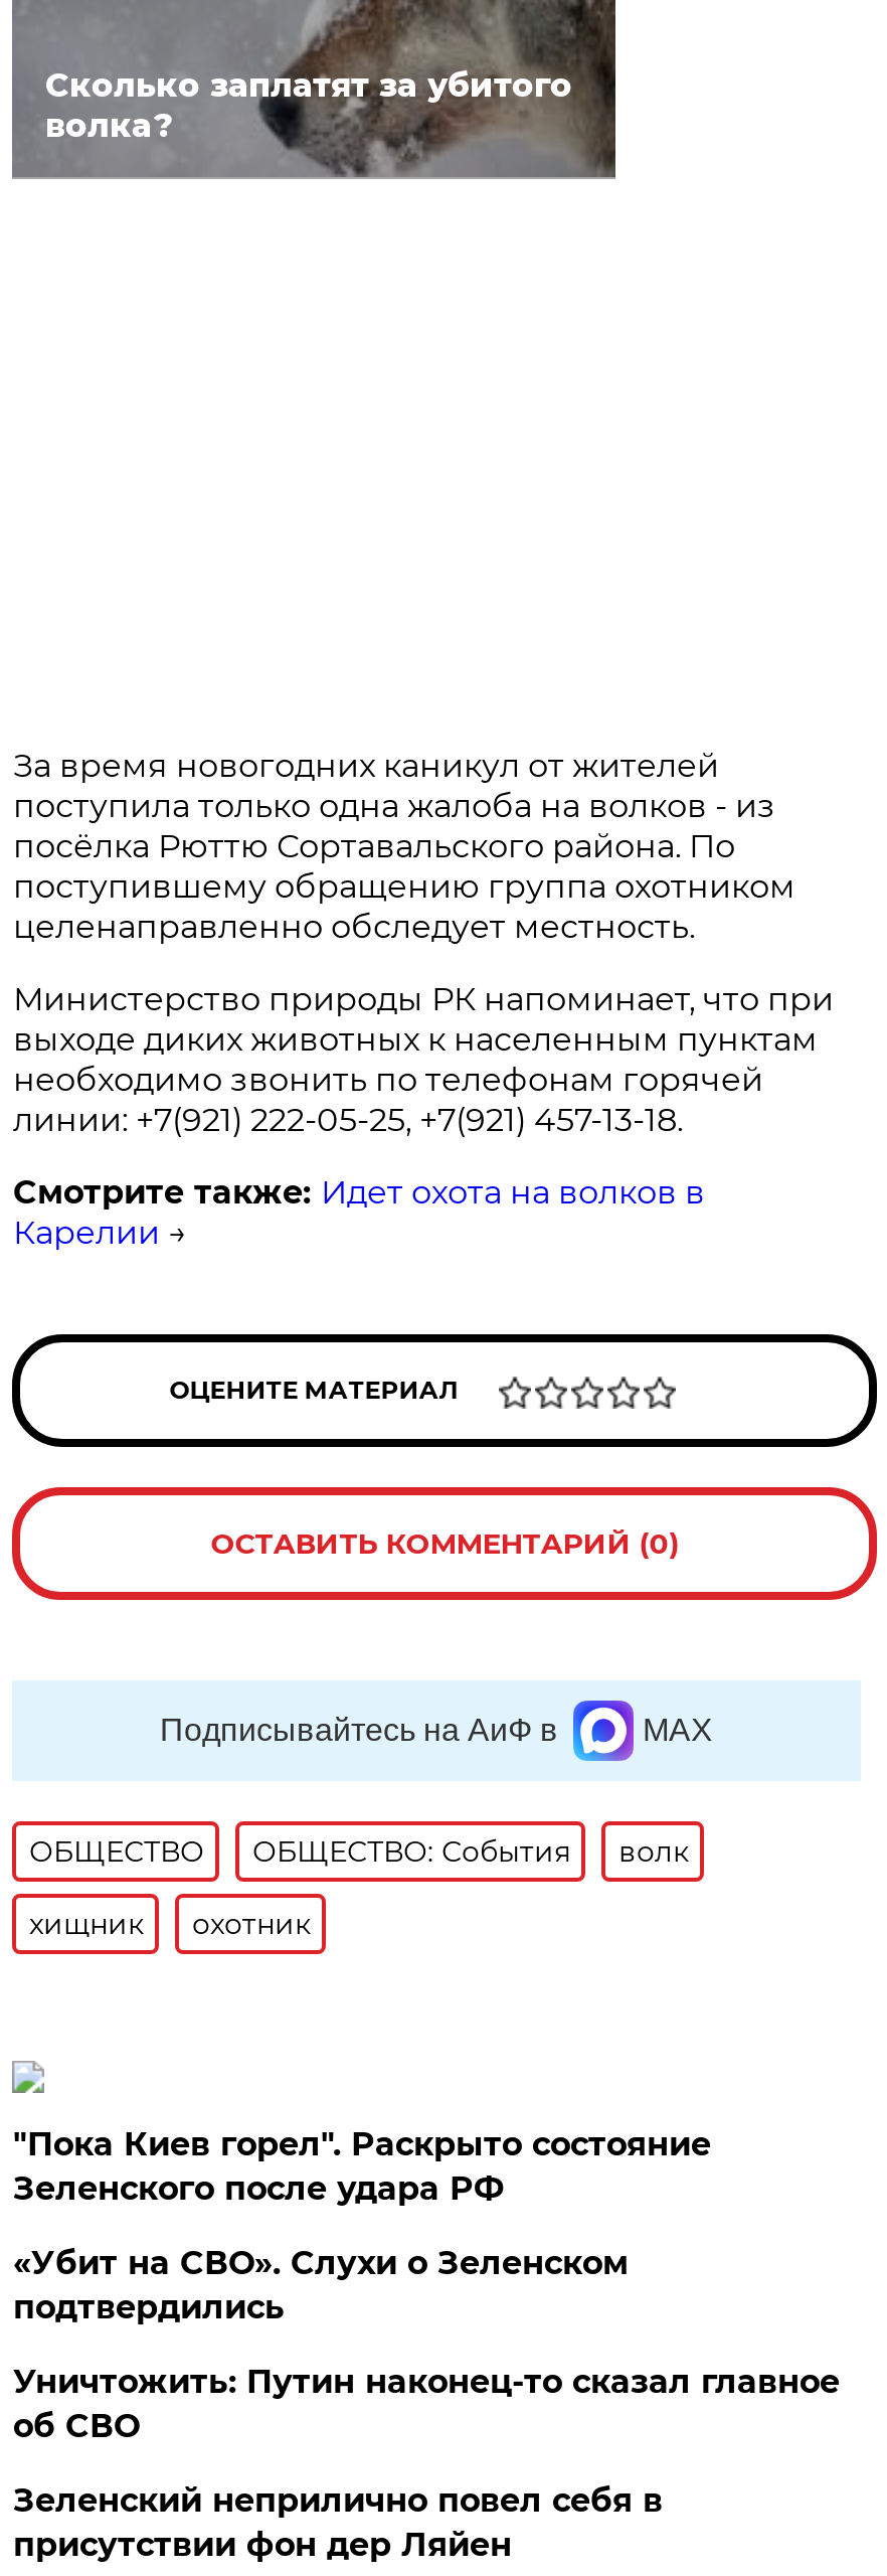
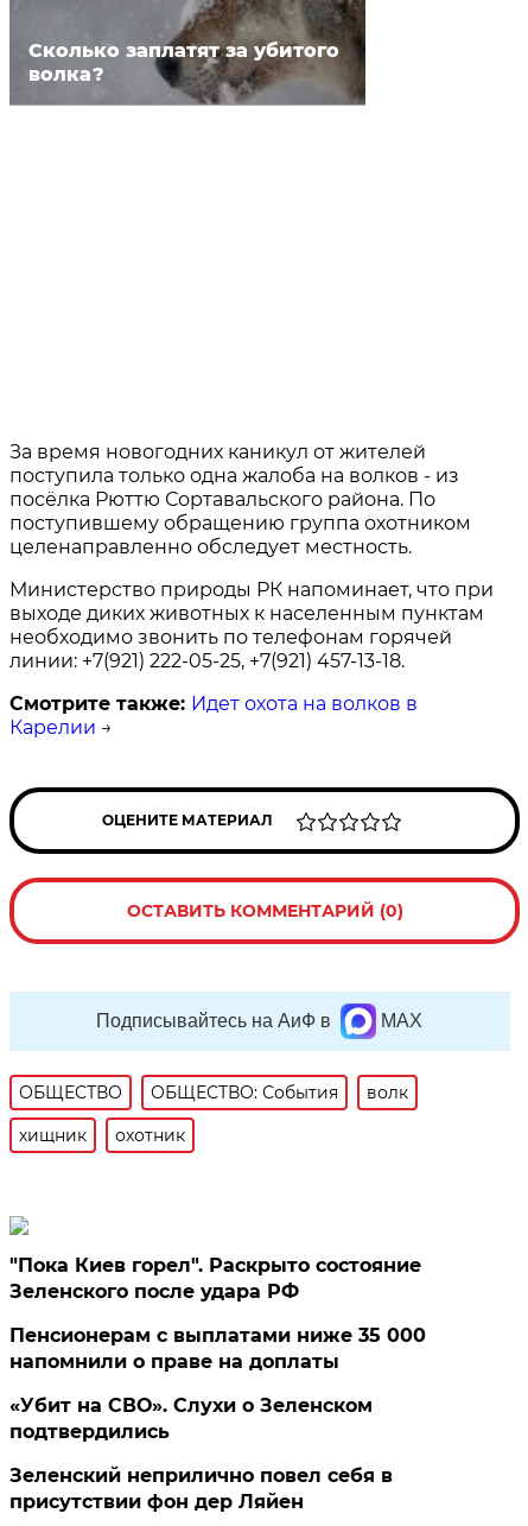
+ Пенсионерам с выплатами ниже 35 000
+ напомнили о праве на доплаты

moved down: «Убит на СВО». Слухи о Зеленском | подтвердились

- Уничтожить: Путин наконец-то сказал главное
- об СВО
